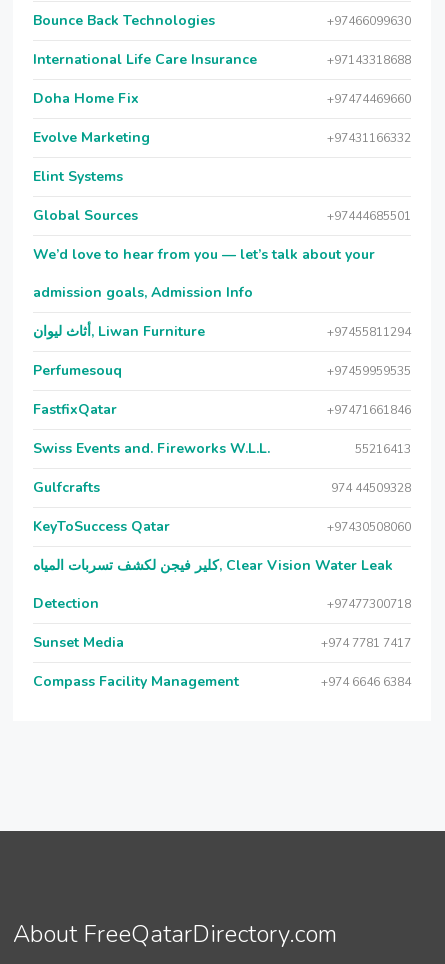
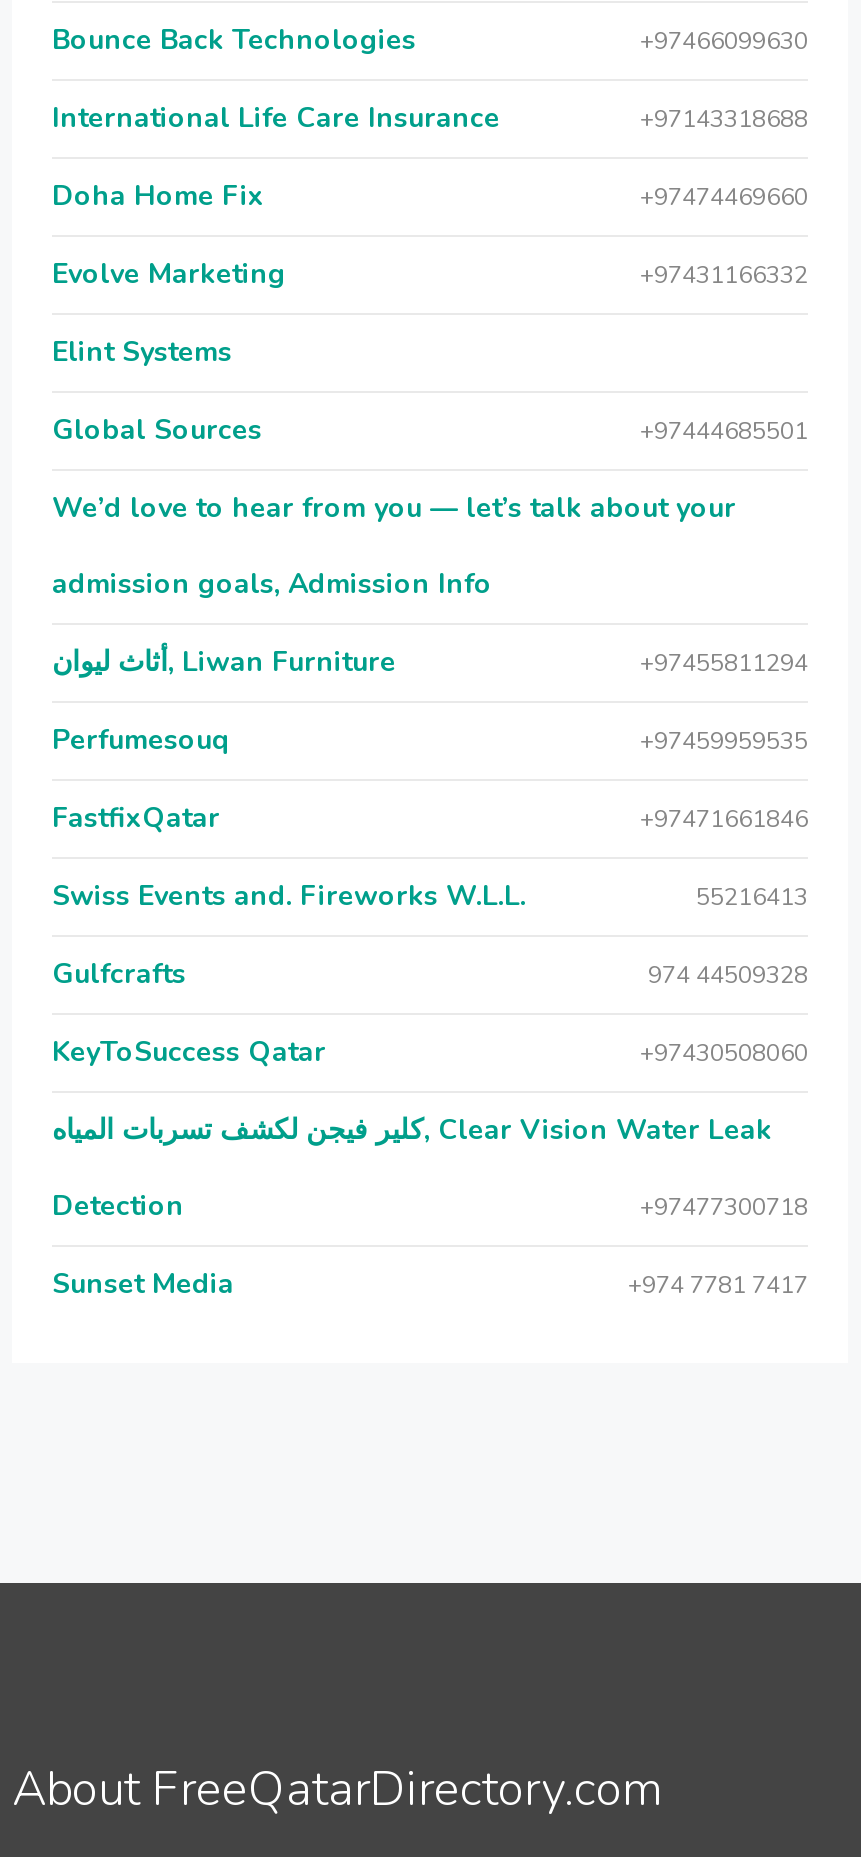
- Compass Facility Management
- +974 6646 6384
